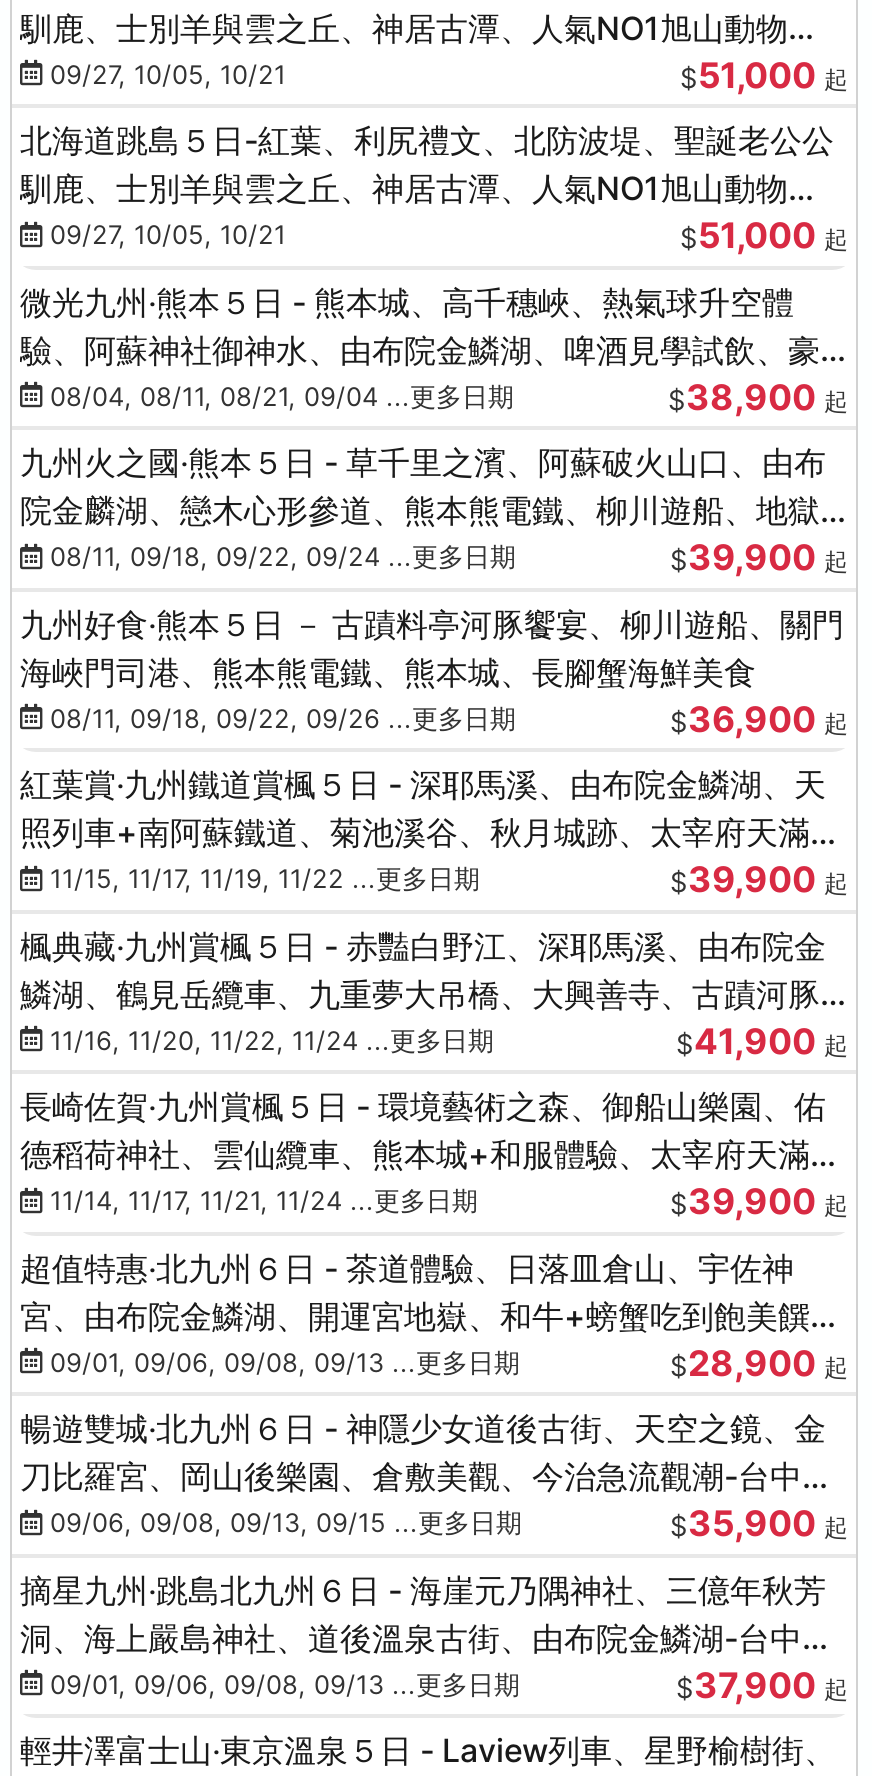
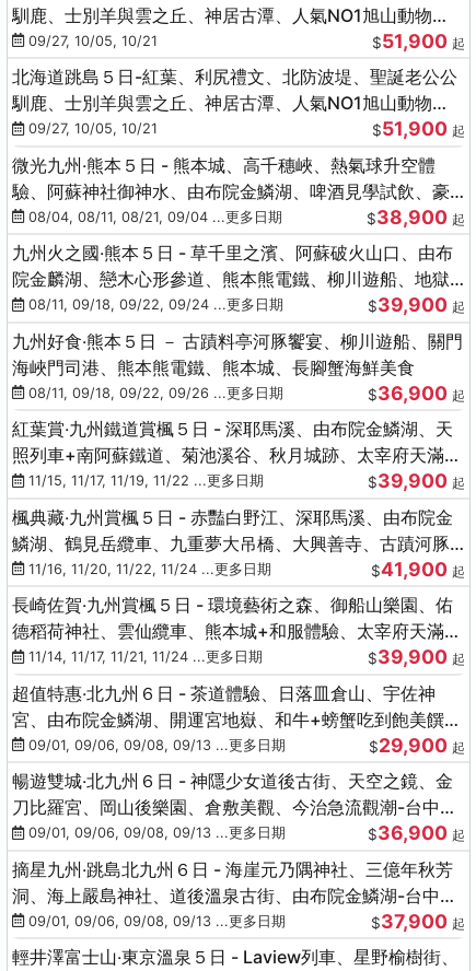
- $51,000 起
+ $51,900 起

- $51,000 起
+ $51,900 起

- $28,900 起
+ $29,900 起

- 發09/06, 09/08, 09/13, 09/15 ...更多日期
+ 發09/01, 09/06, 09/08, 09/13 ...更多日期

- $35,900 起
+ $36,900 起
